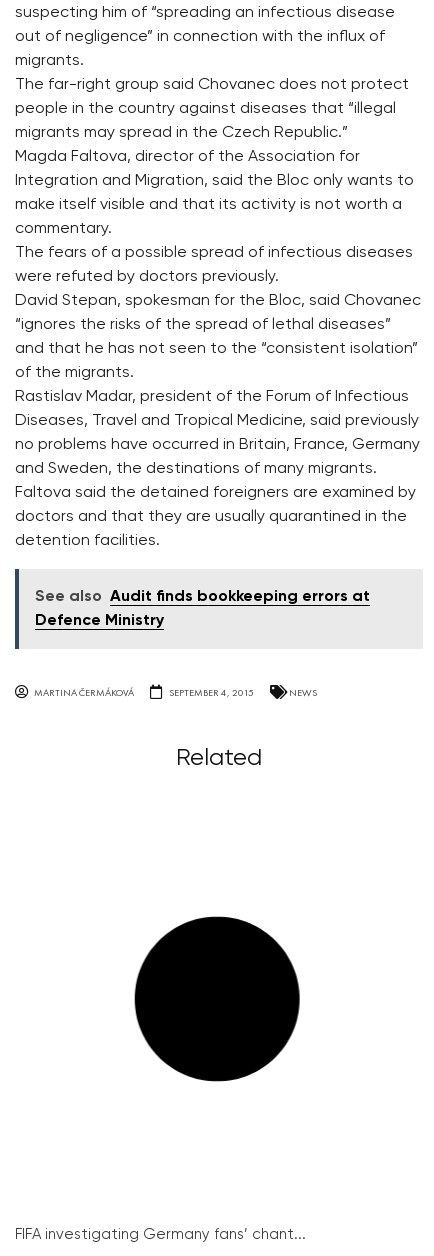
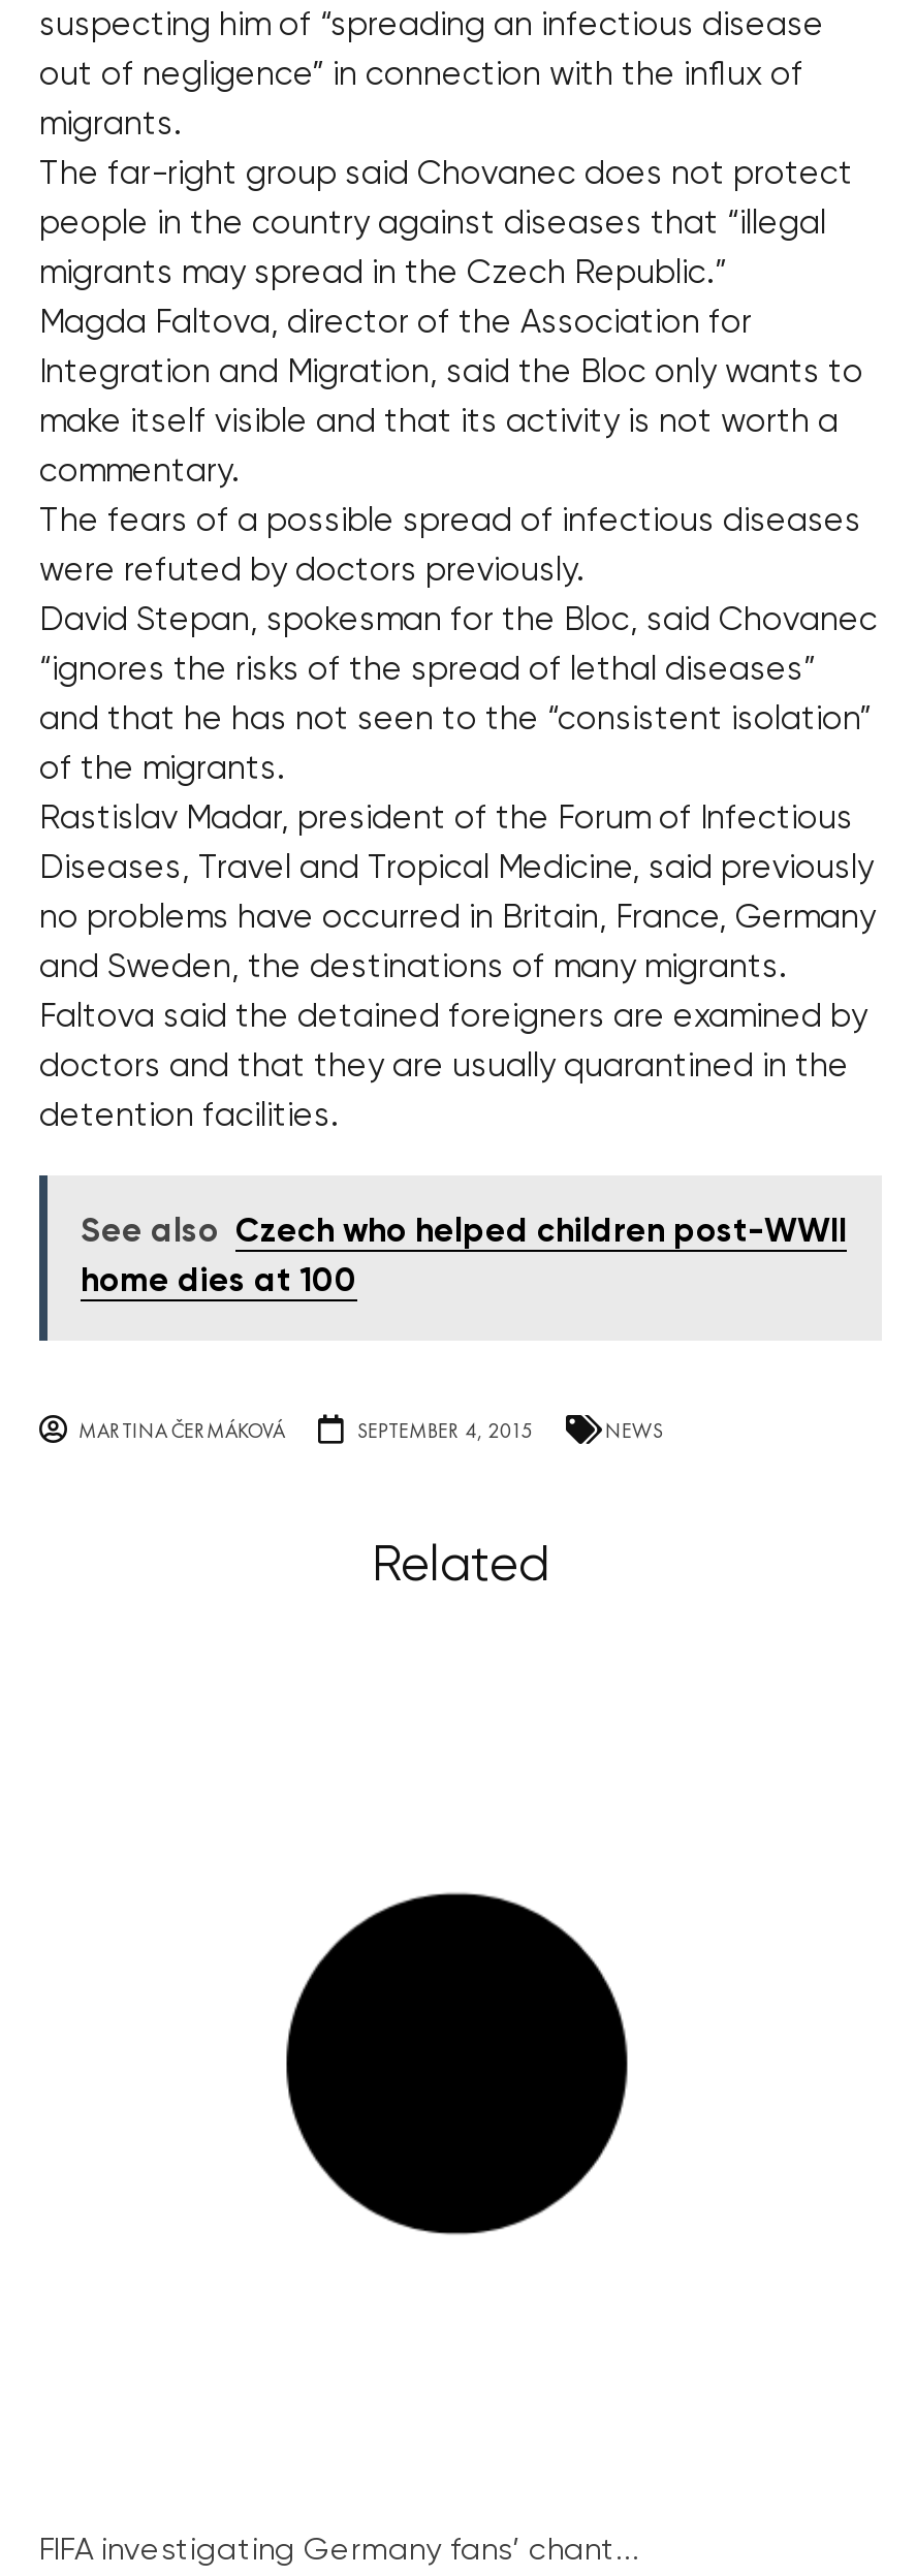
- See also Audit finds bookkeeping errors at
+ See also Czech who helped children post-WWII

- Defence Ministry
+ home dies at 100
